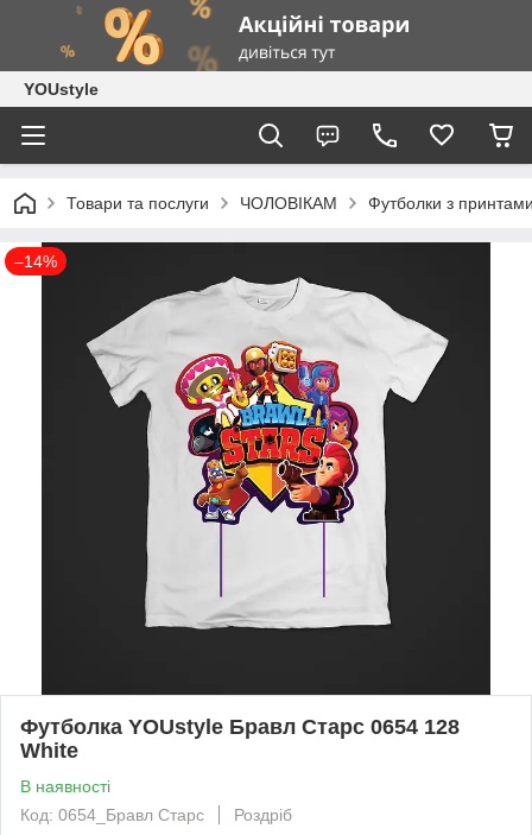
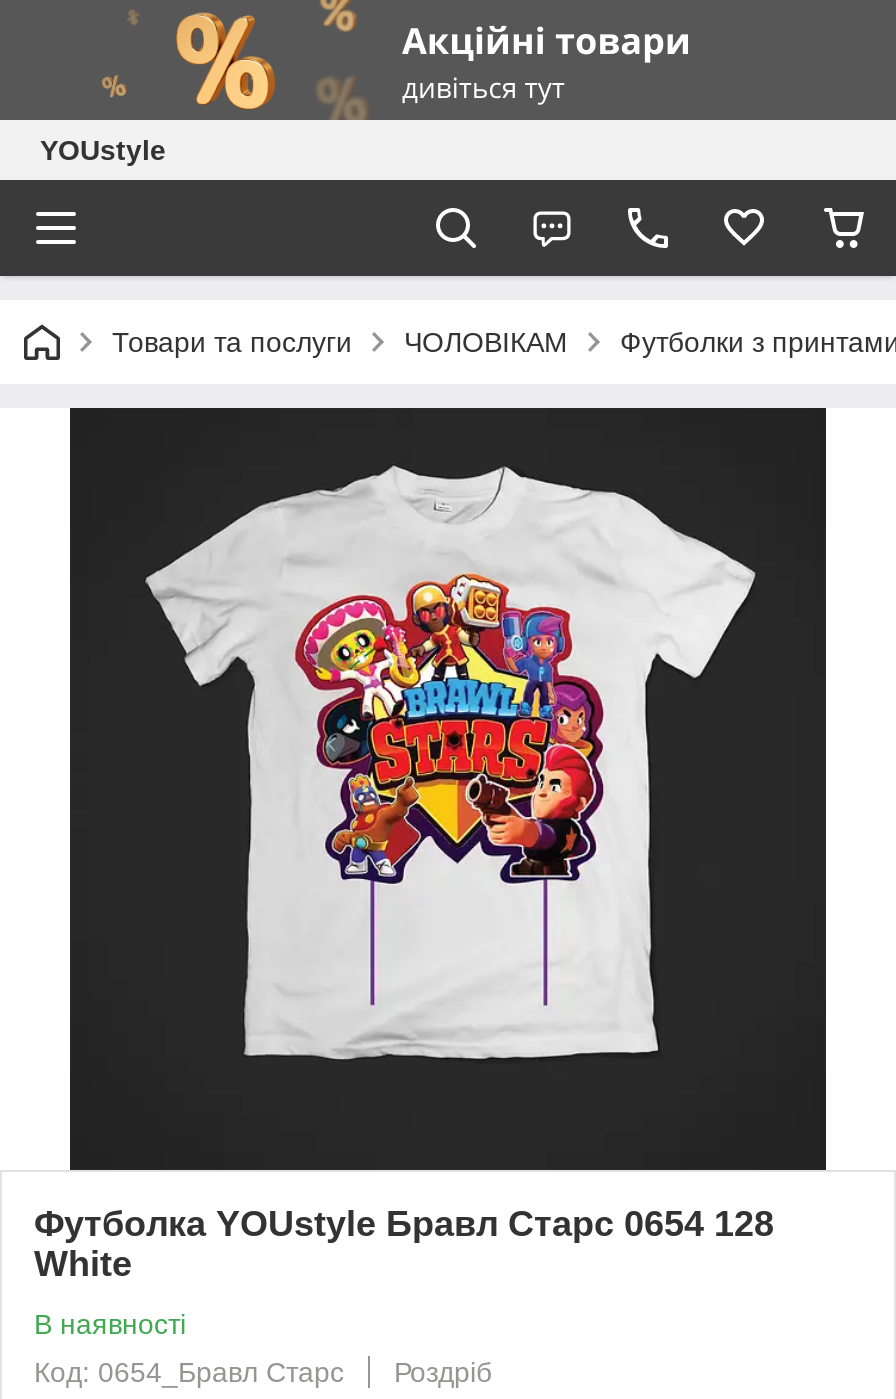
- –14%
